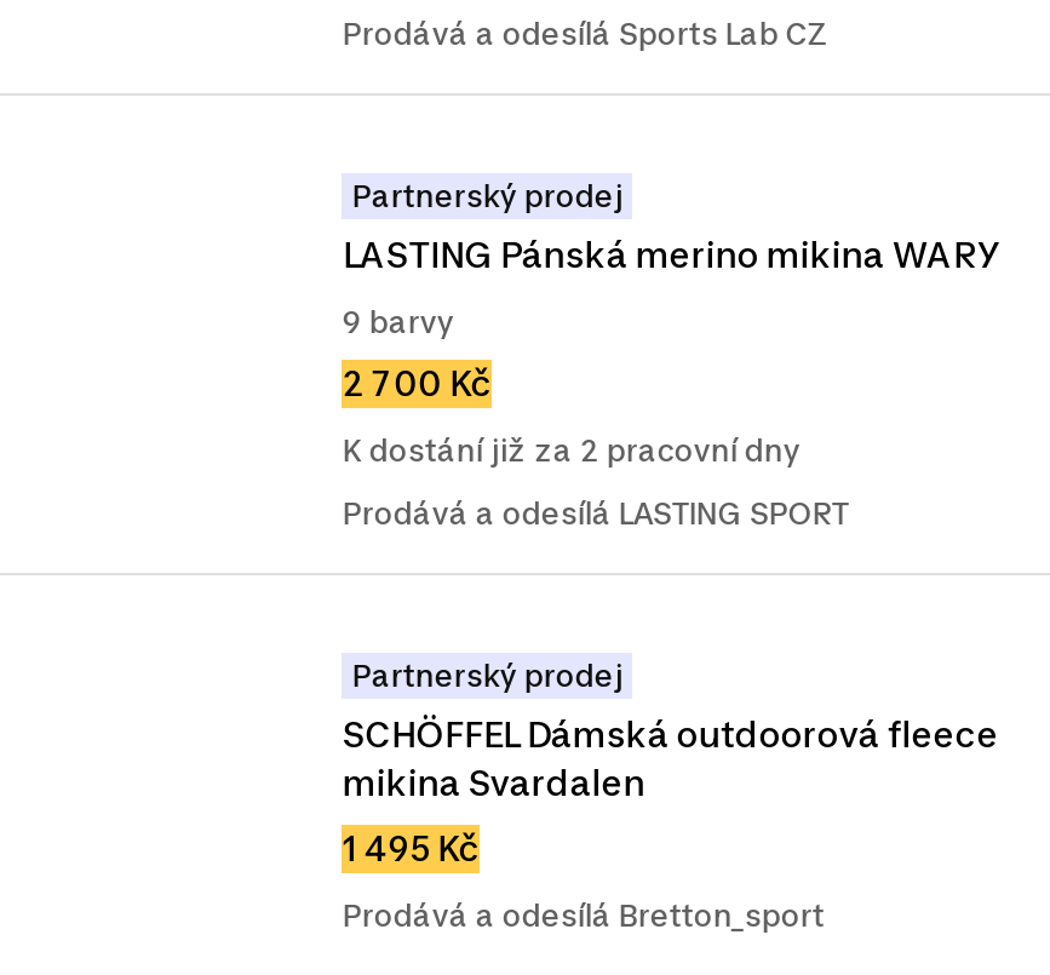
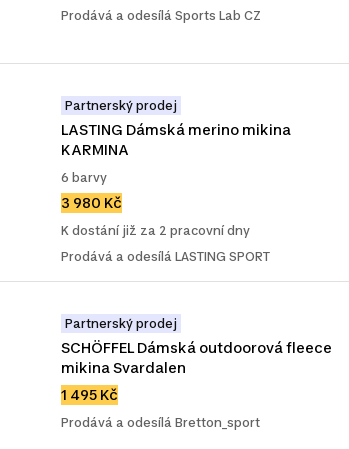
- LASTING Pánská merino mikina WARY
+ LASTING Dámská merino mikina
+ KARMINA

- 9 barvy
+ 6 barvy

- 2 700 Kč
+ 3 980 Kč
